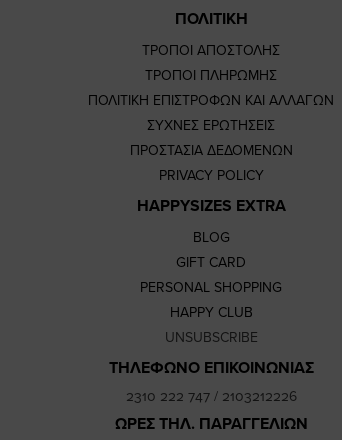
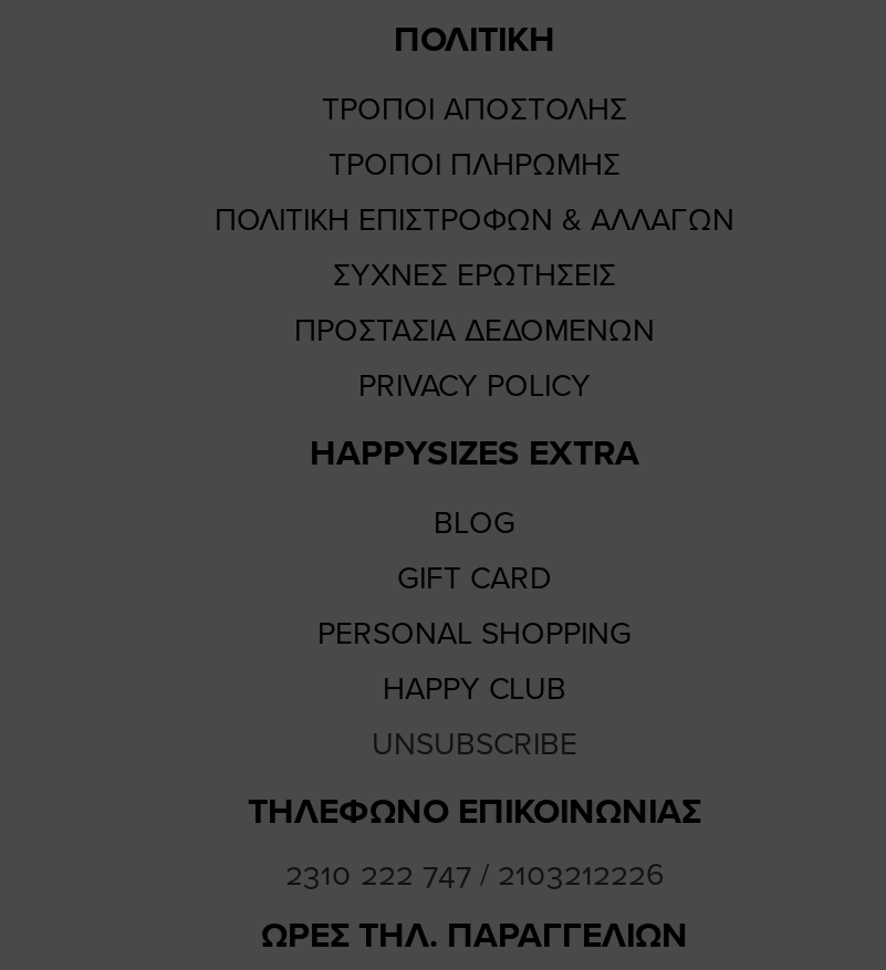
- ΠΟΛΙΤΙΚΗ ΕΠΙΣΤΡΟΦΩΝ ΚΑΙ ΑΛΛΑΓΩΝ
+ ΠΟΛΙΤΙΚΗ ΕΠΙΣΤΡΟΦΩΝ & ΑΛΛΑΓΩΝ
